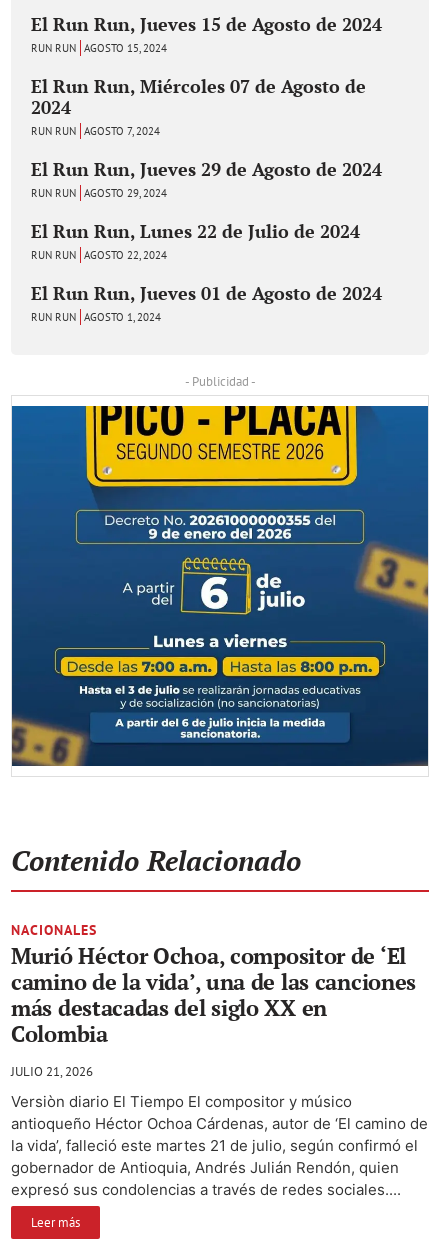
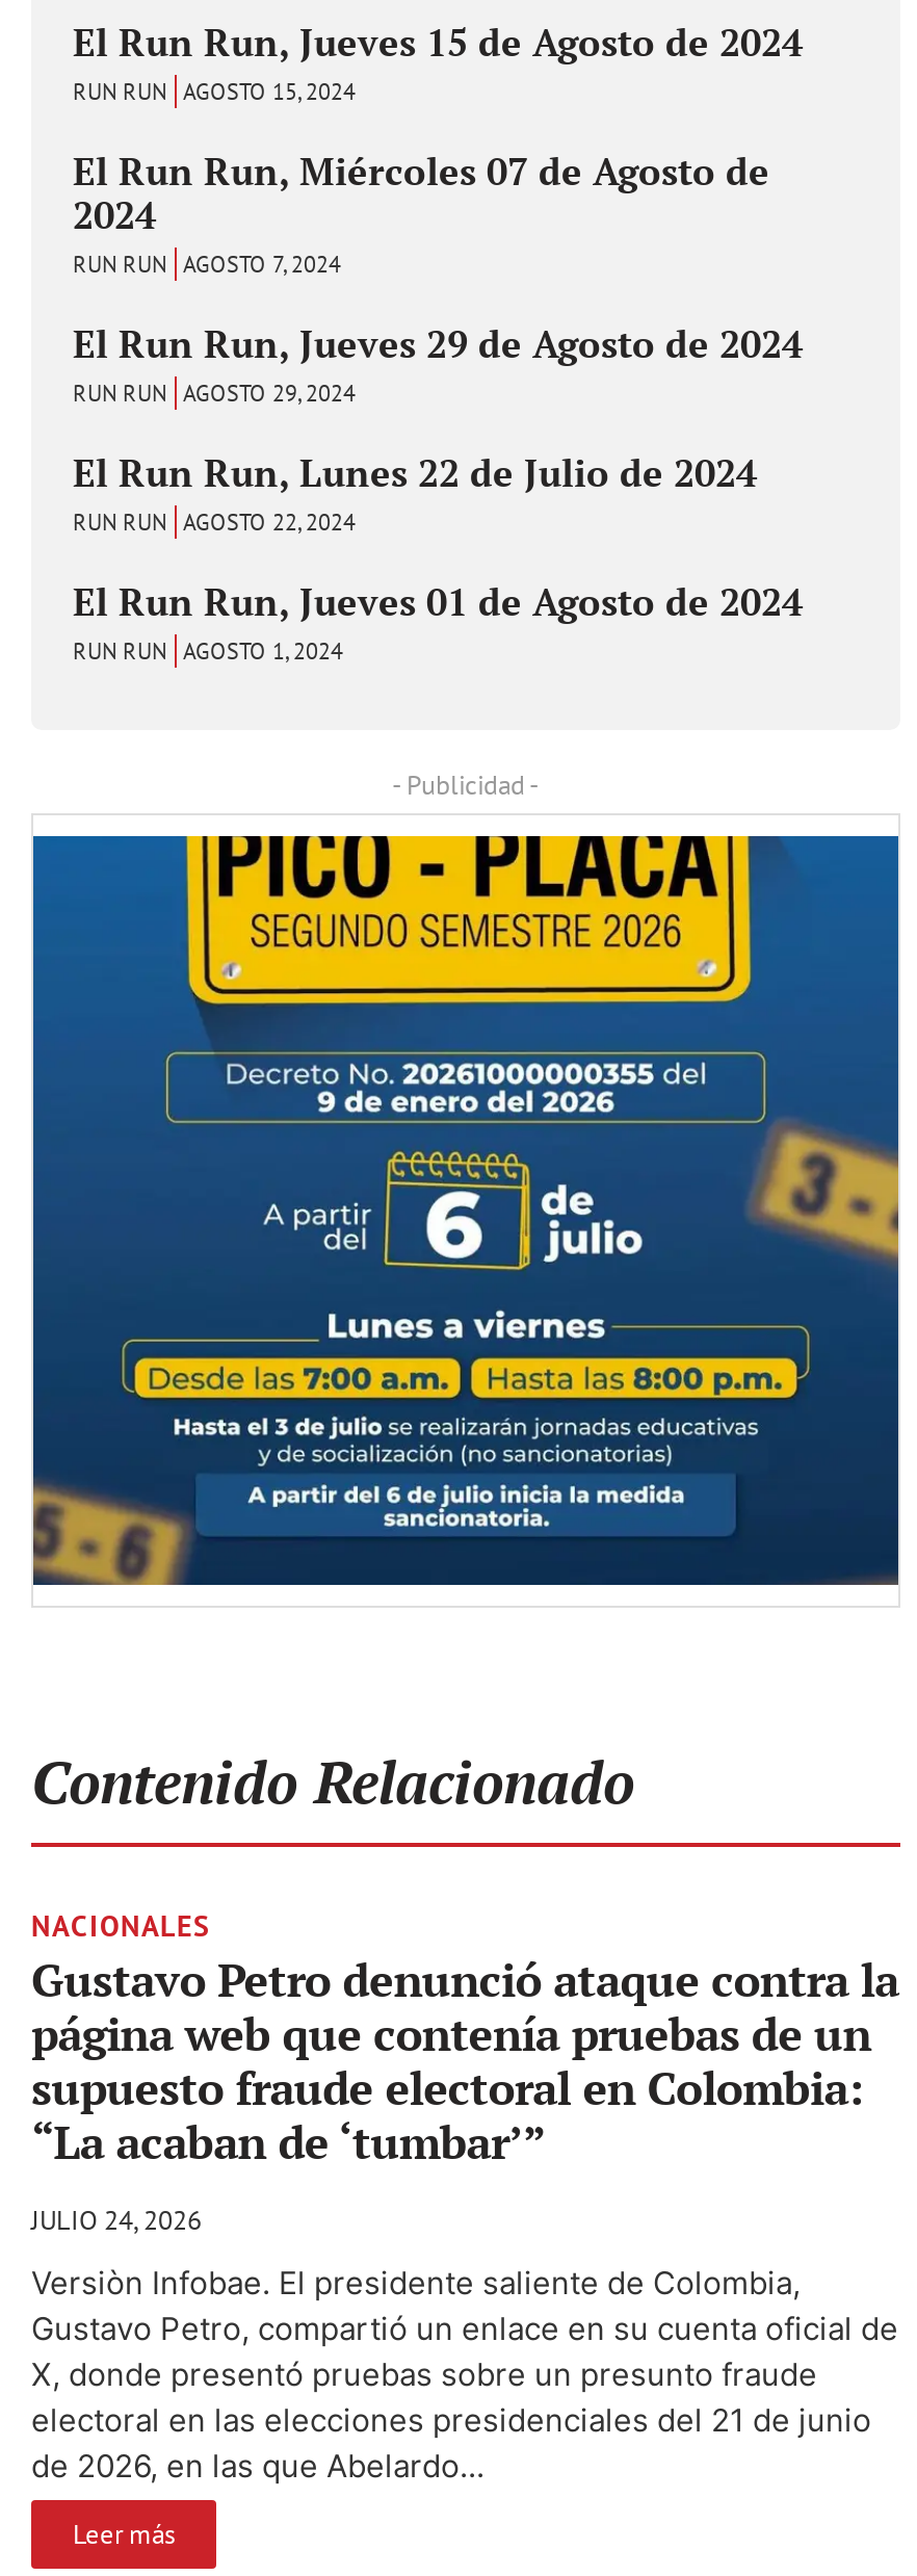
- Murió Héctor Ochoa, compositor de ‘El
- camino de la vida’, una de las canciones
- más destacadas del siglo XX en
- Colombia
+ Gustavo Petro denunció ataque contra la
+ página web que contenía pruebas de un
+ supuesto fraude electoral en Colombia:
+ “La acaban de ‘tumbar’”

- JULIO 21, 2026
+ JULIO 24, 2026

- Versiòn diario El Tiempo El compositor y músico
- antioqueño Héctor Ochoa Cárdenas, autor de ‘El camino de
- la vida’, falleció este martes 21 de julio, según confirmó el
- gobernador de Antioquia, Andrés Julián Rendón, quien
- expresó sus condolencias a través de redes sociales....
+ Versiòn Infobae. El presidente saliente de Colombia,
+ Gustavo Petro, compartió un enlace en su cuenta oficial de
+ X, donde presentó pruebas sobre un presunto fraude
+ electoral en las elecciones presidenciales del 21 de junio
+ de 2026, en las que Abelardo...
